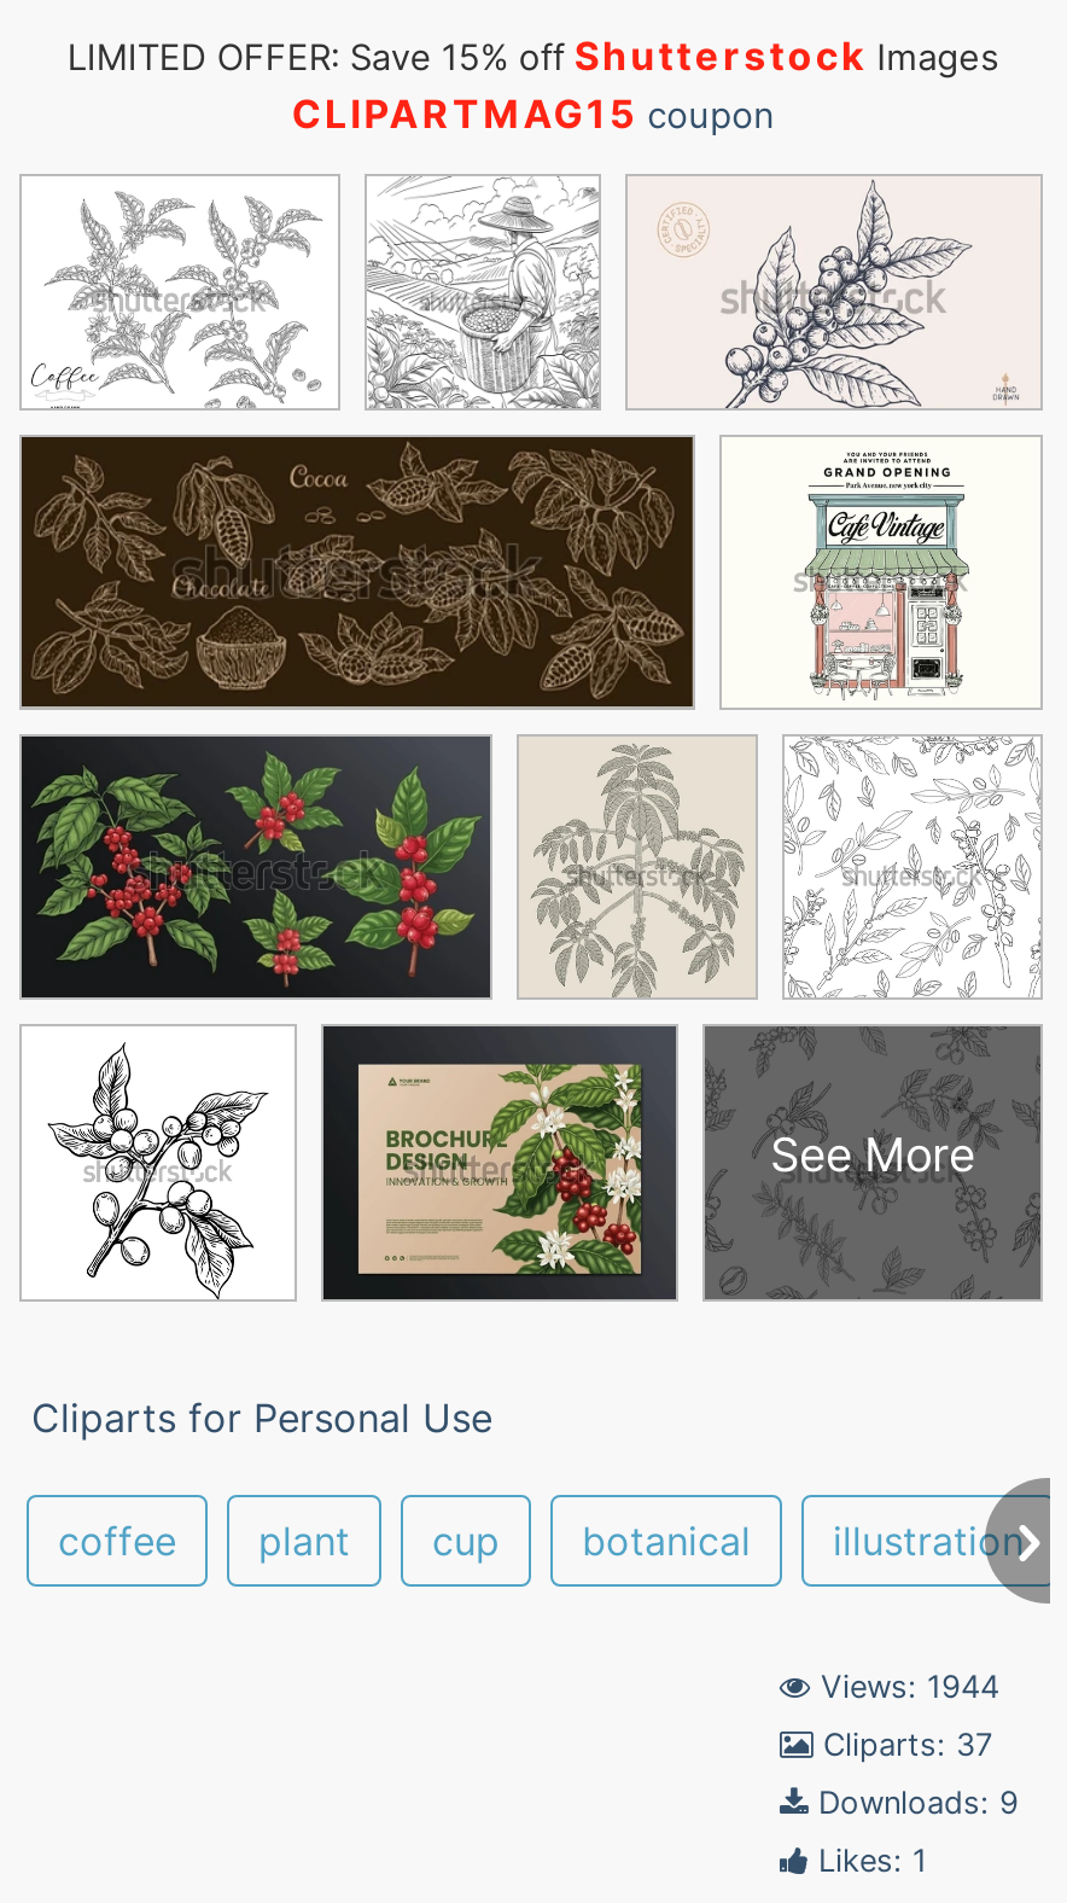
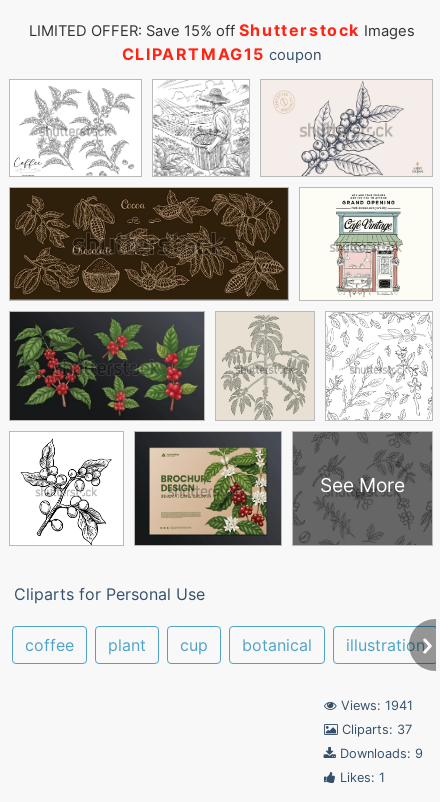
- Views: 1944
+ Views: 1941
